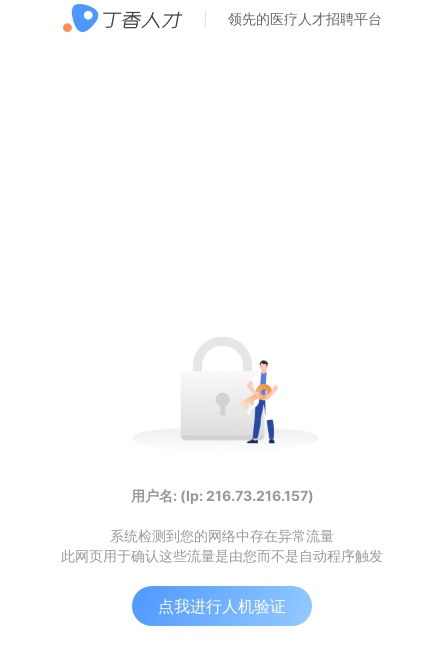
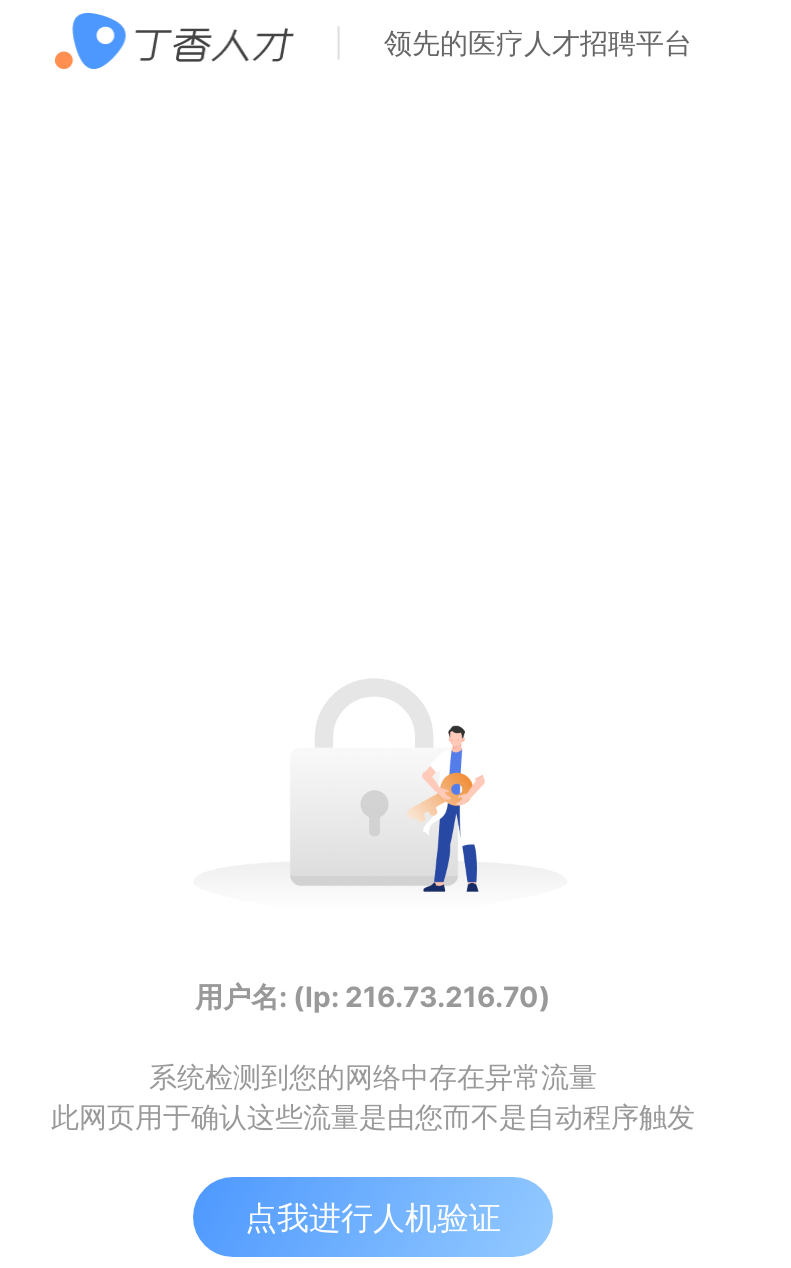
- 用户名: (Ip: 216.73.216.157)
+ 用户名: (Ip: 216.73.216.70)
